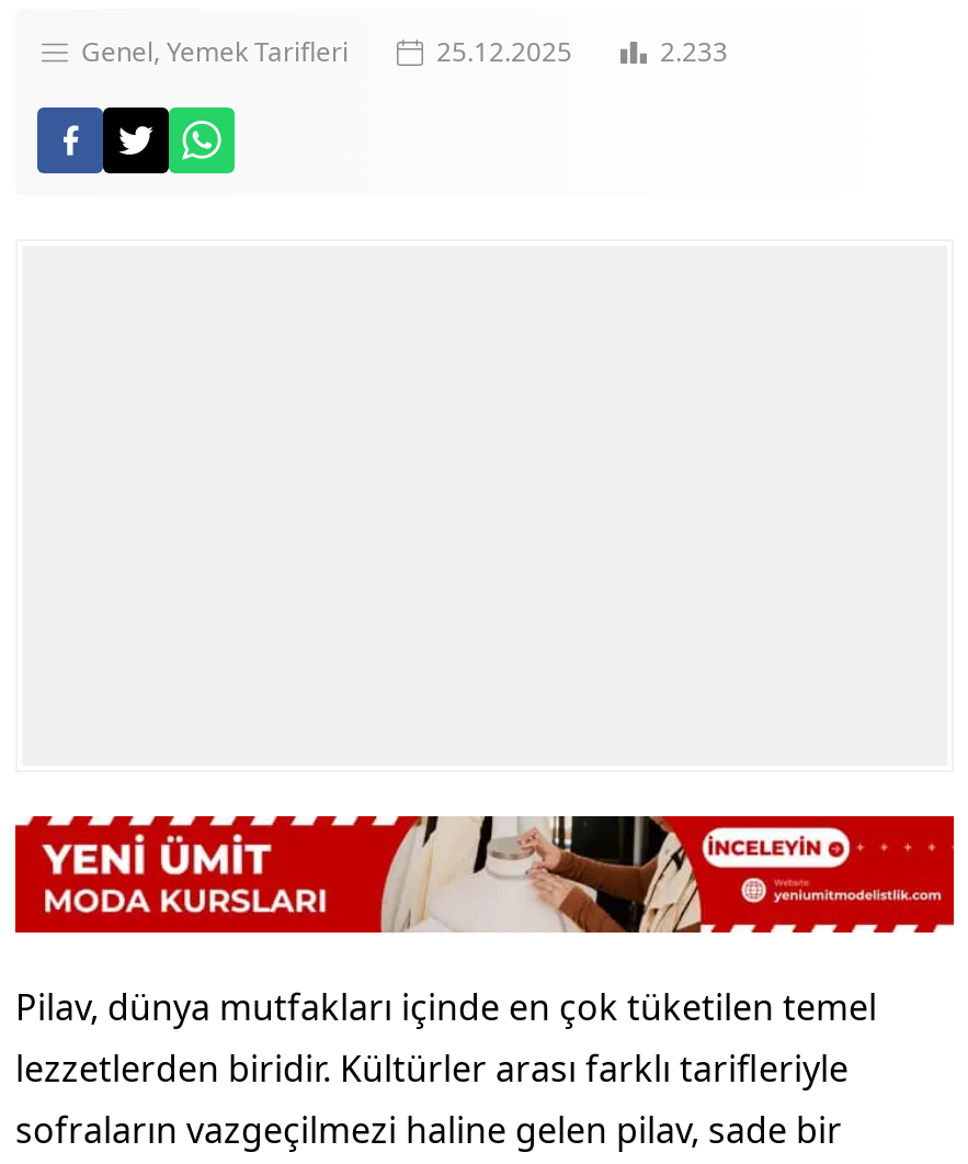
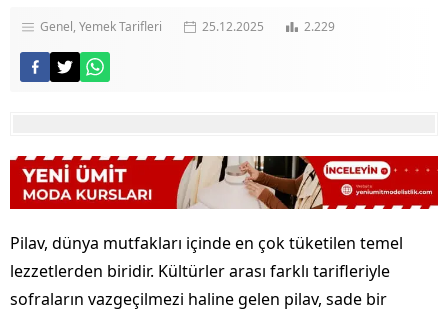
- 2.233
+ 2.229
